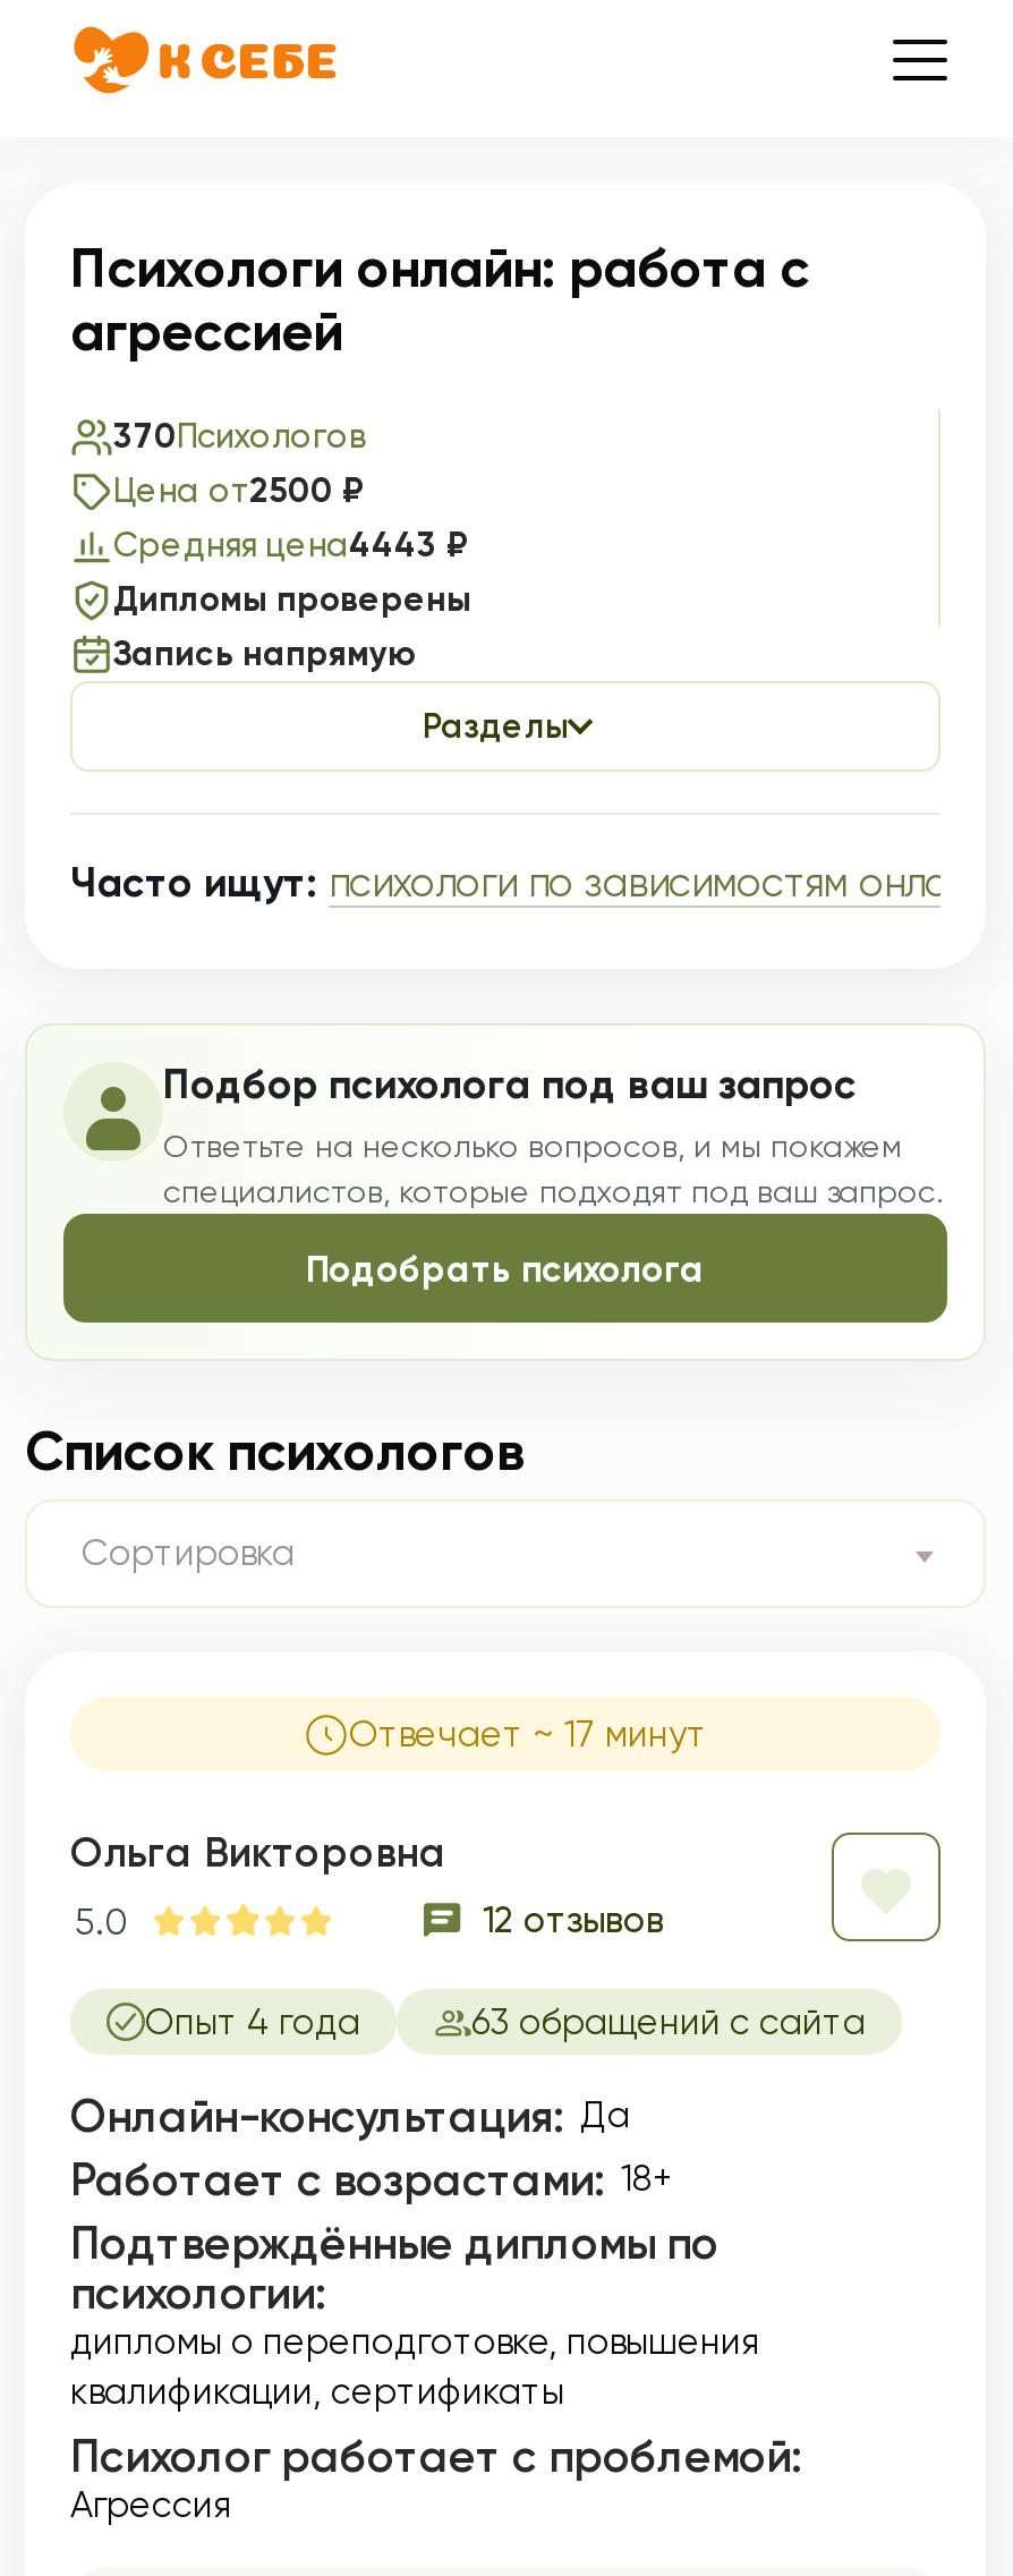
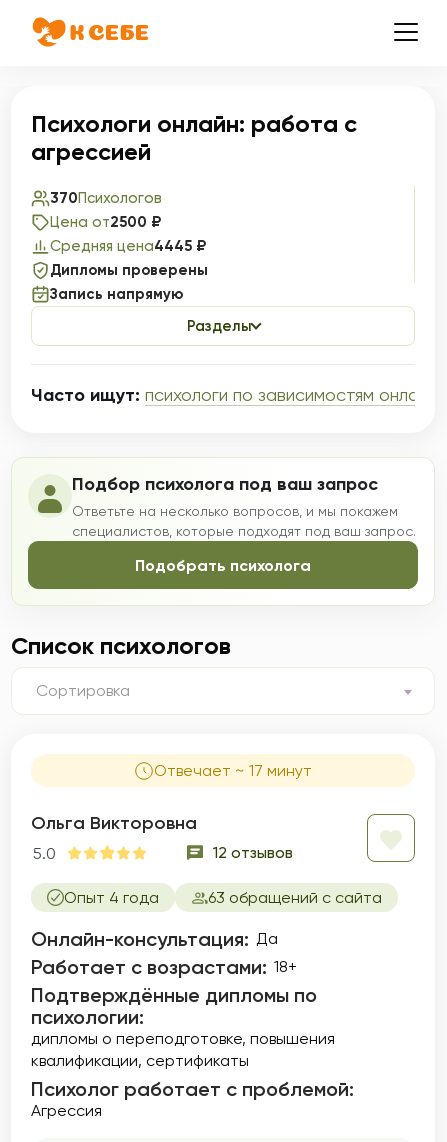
- Средняя цена4443 ₽
+ Средняя цена4445 ₽
